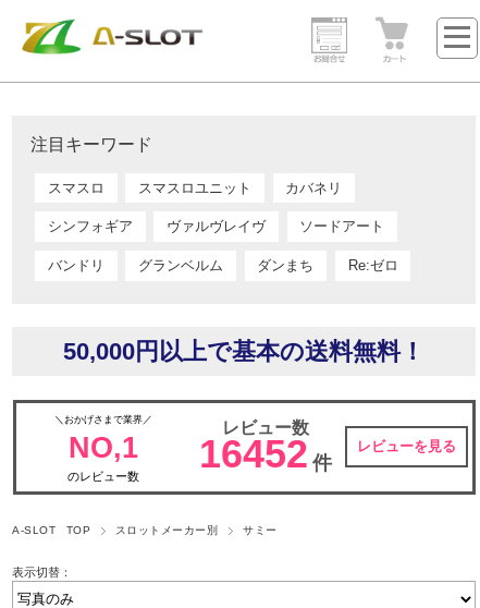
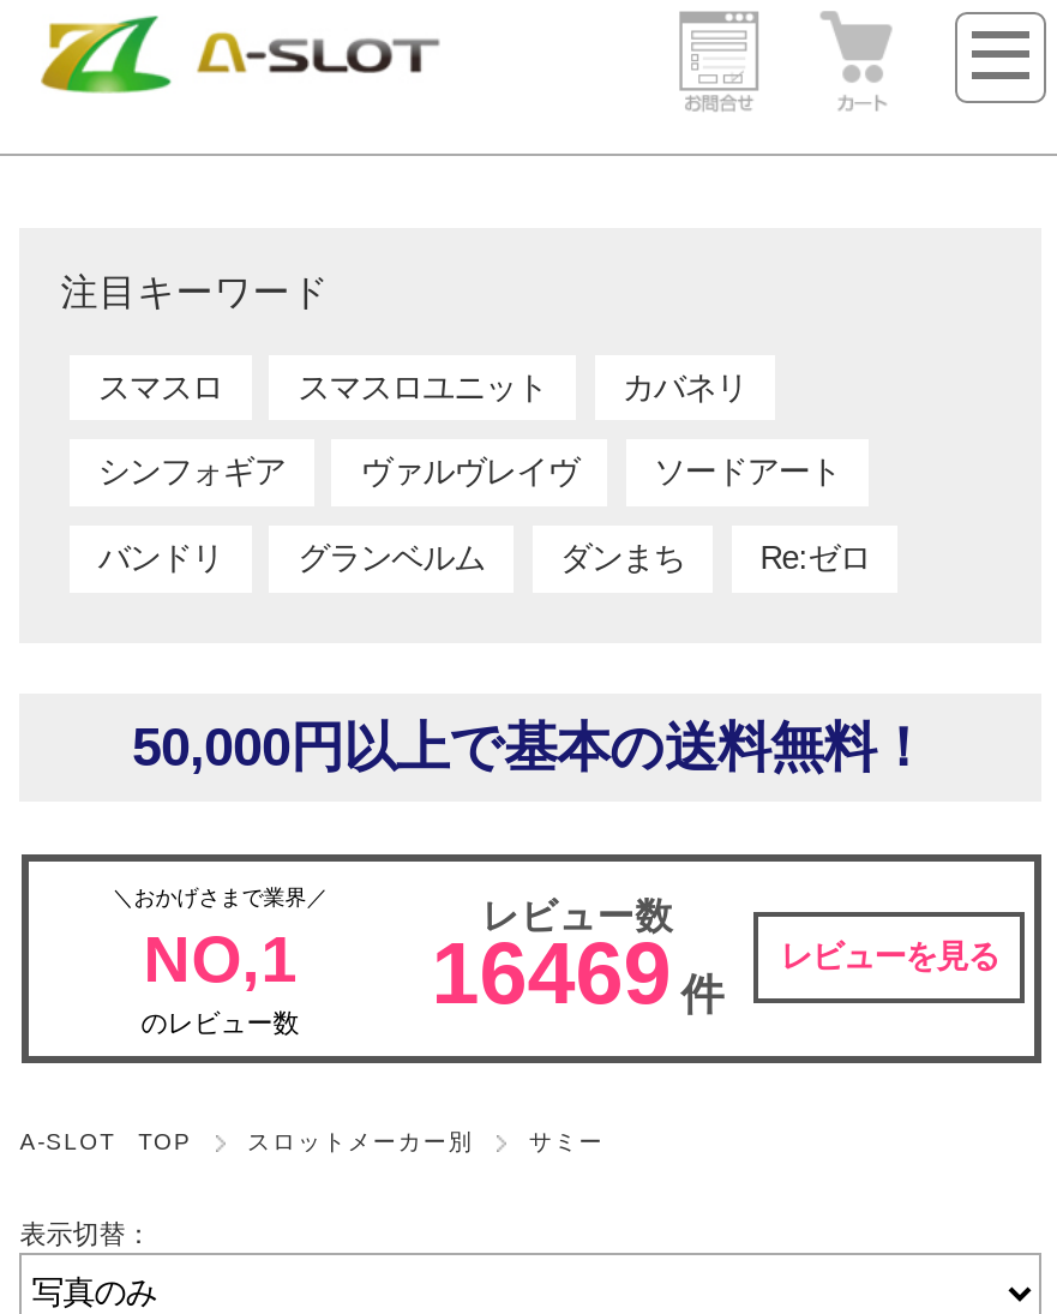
- NO,1 16452 件 レビューを見る
+ NO,1 16469 件 レビューを見る
